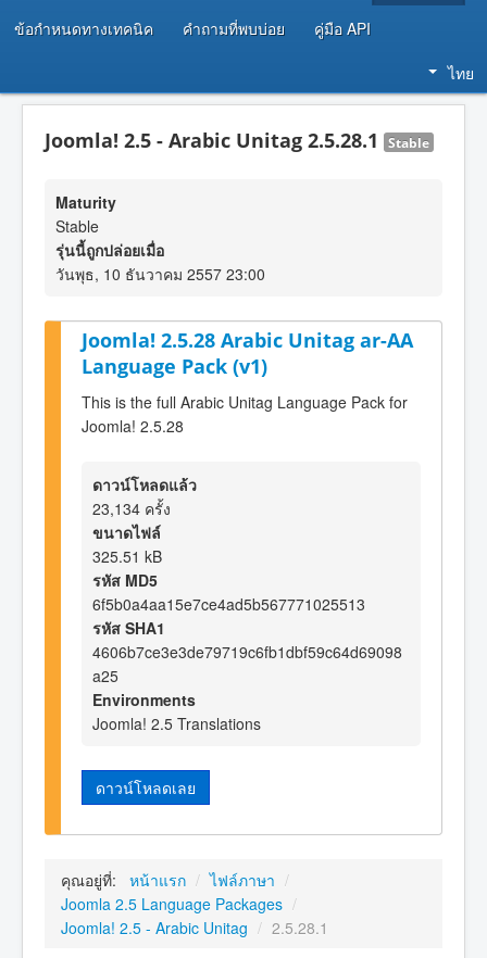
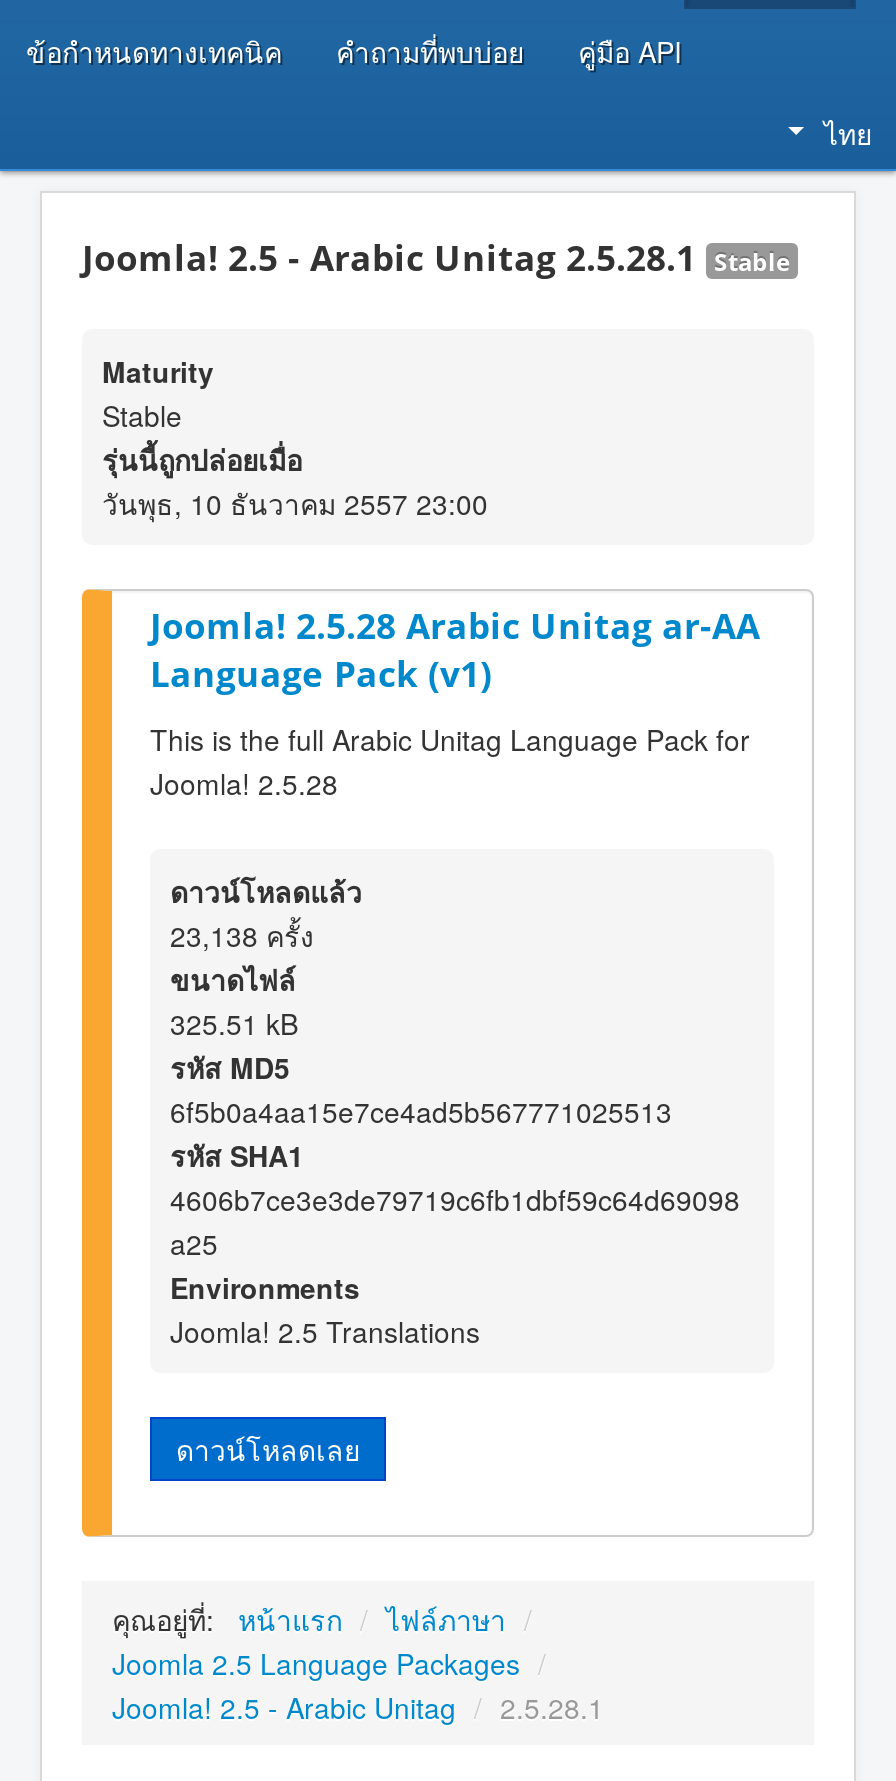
- 23,134 ครั้ง
+ 23,138 ครั้ง
